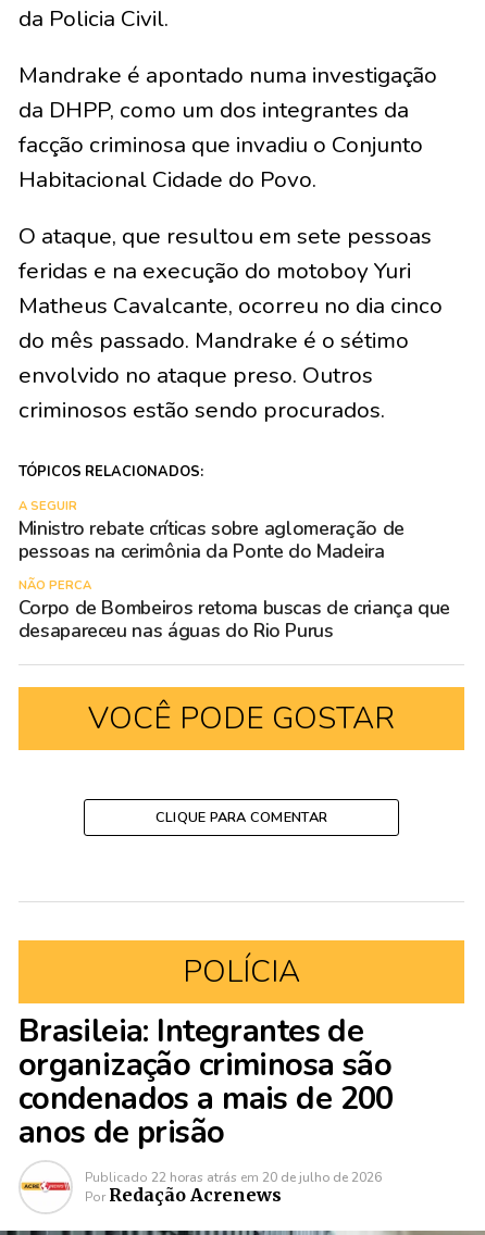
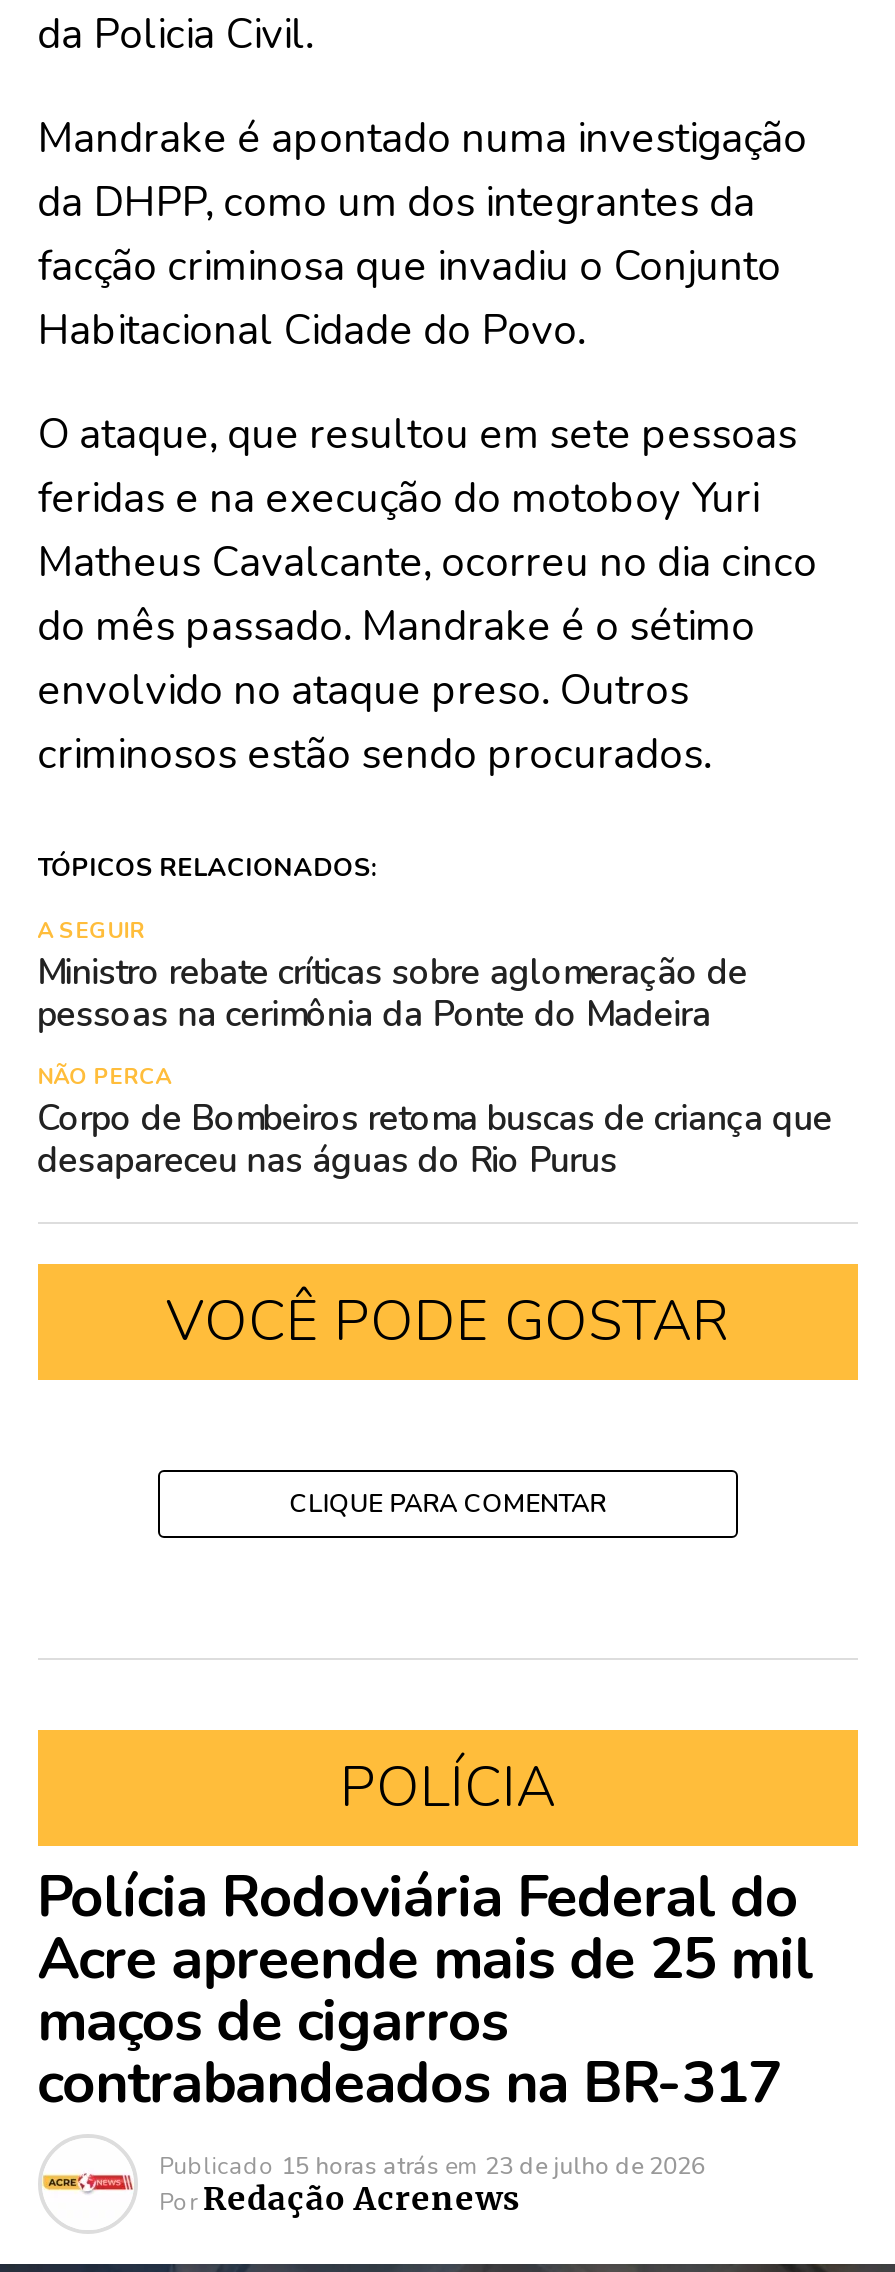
- Brasileia: Integrantes de
- organização criminosa são
- condenados a mais de 200
- anos de prisão
- Publicado 22 horas atrás em 20 de julho de 2026
+ Polícia Rodoviária Federal do
+ Acre apreende mais de 25 mil
+ maços de cigarros
+ contrabandeados na BR-317
+ Publicado 15 horas atrás em 23 de julho de 2026
